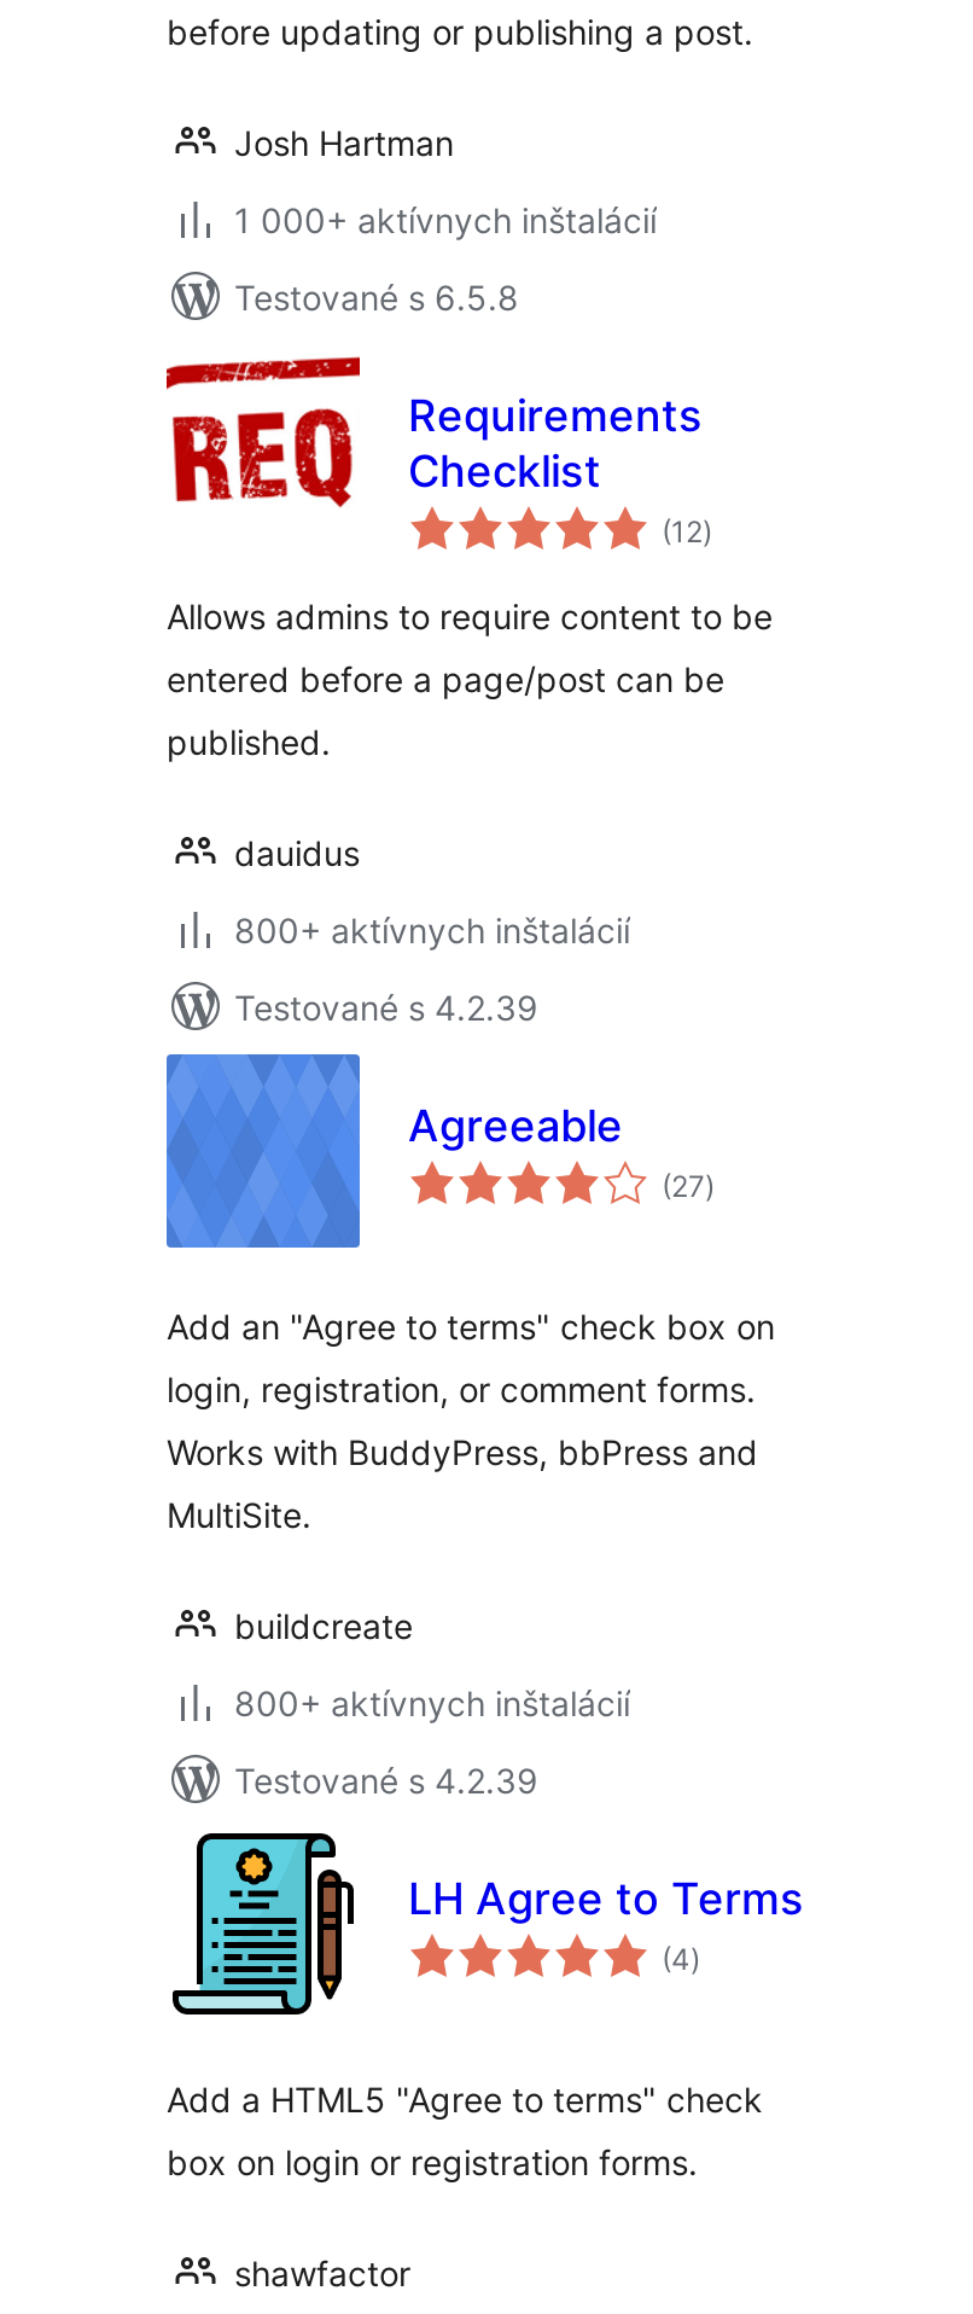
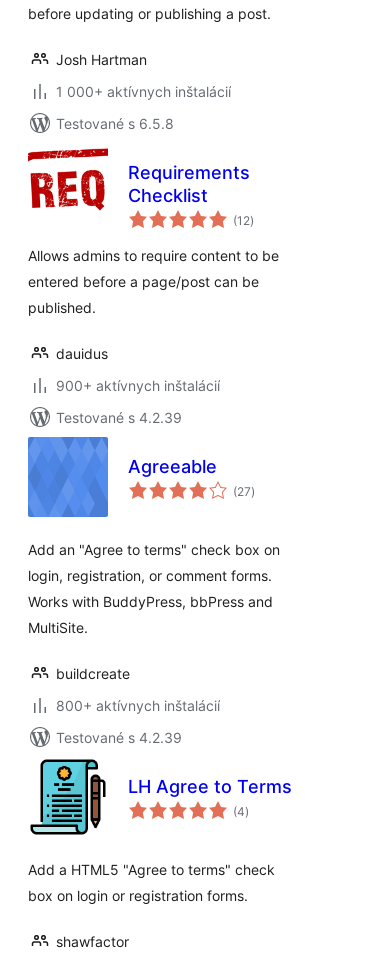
- 800+ aktívnych inštalácií
+ 900+ aktívnych inštalácií
